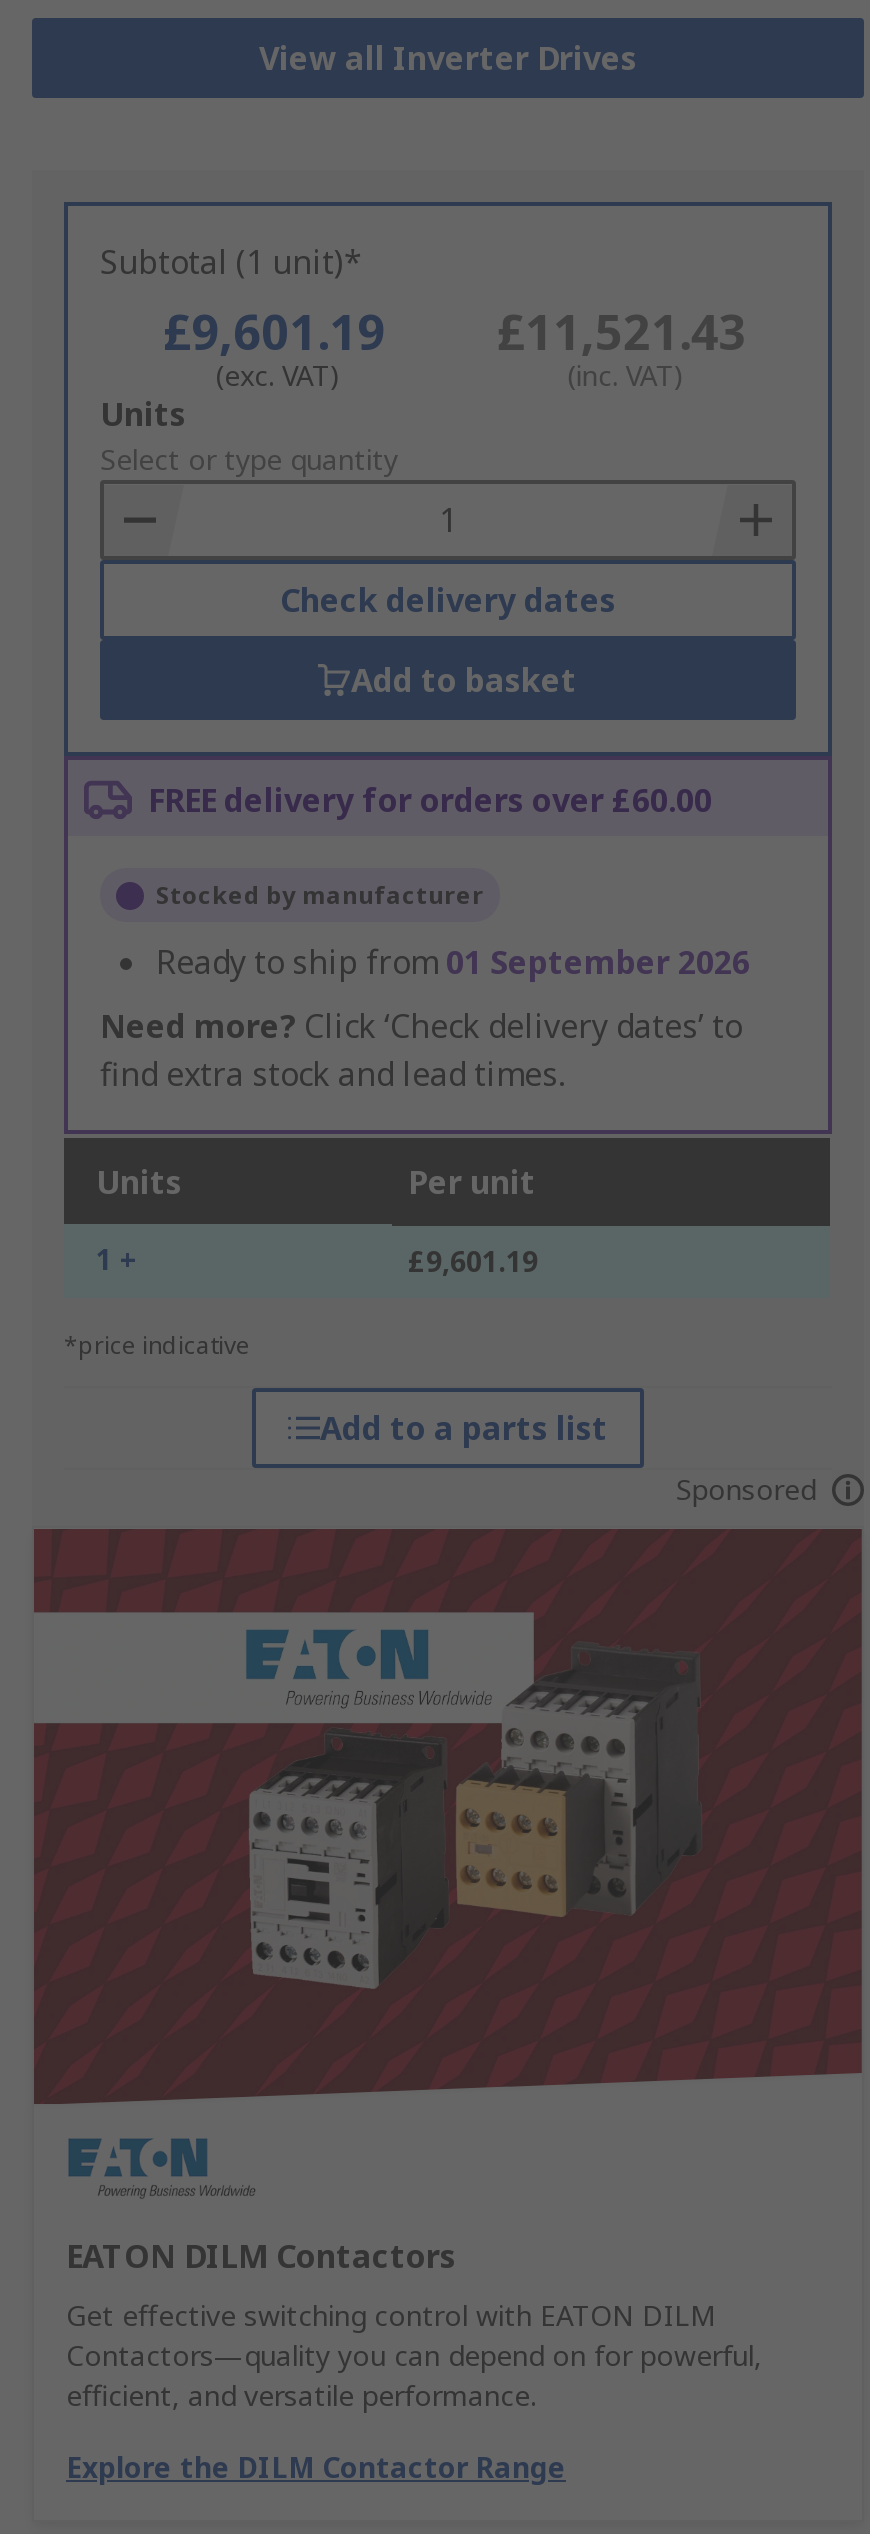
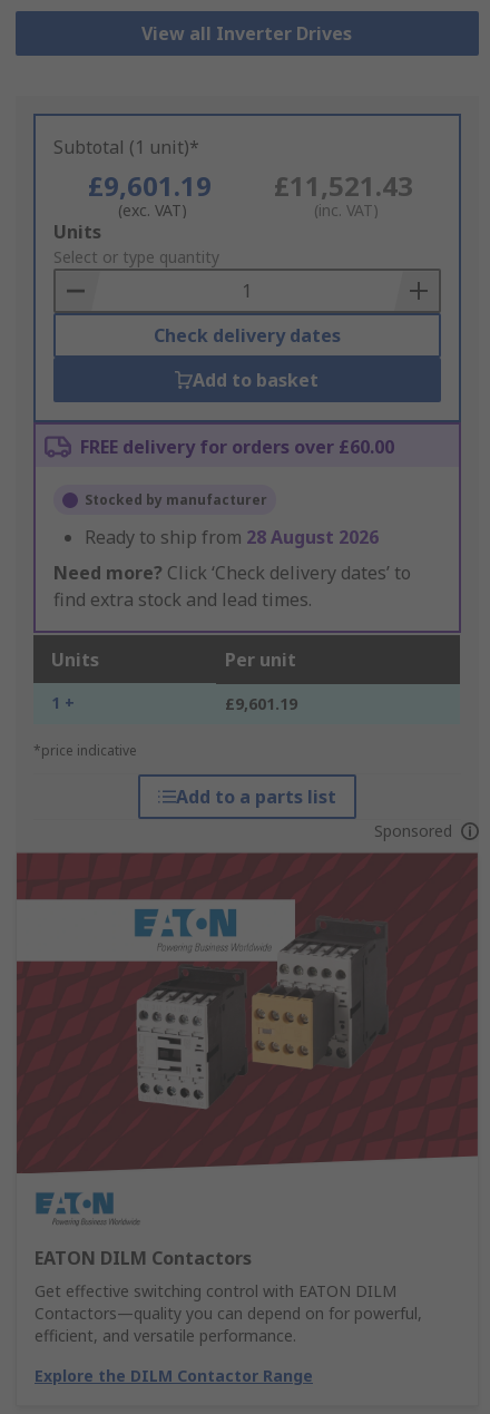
- Ready to ship from 01 September 2026
+ Ready to ship from 28 August 2026
